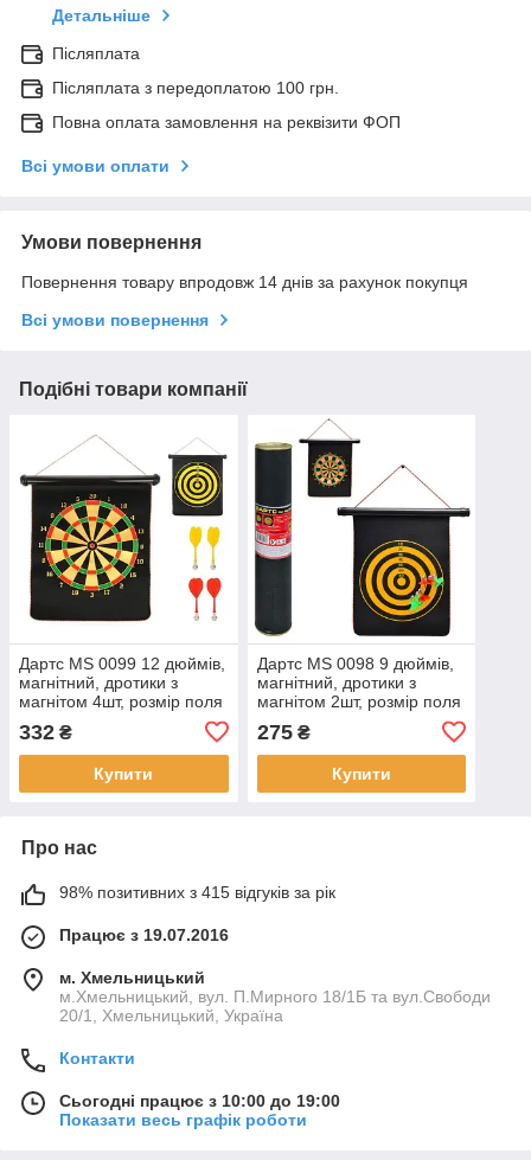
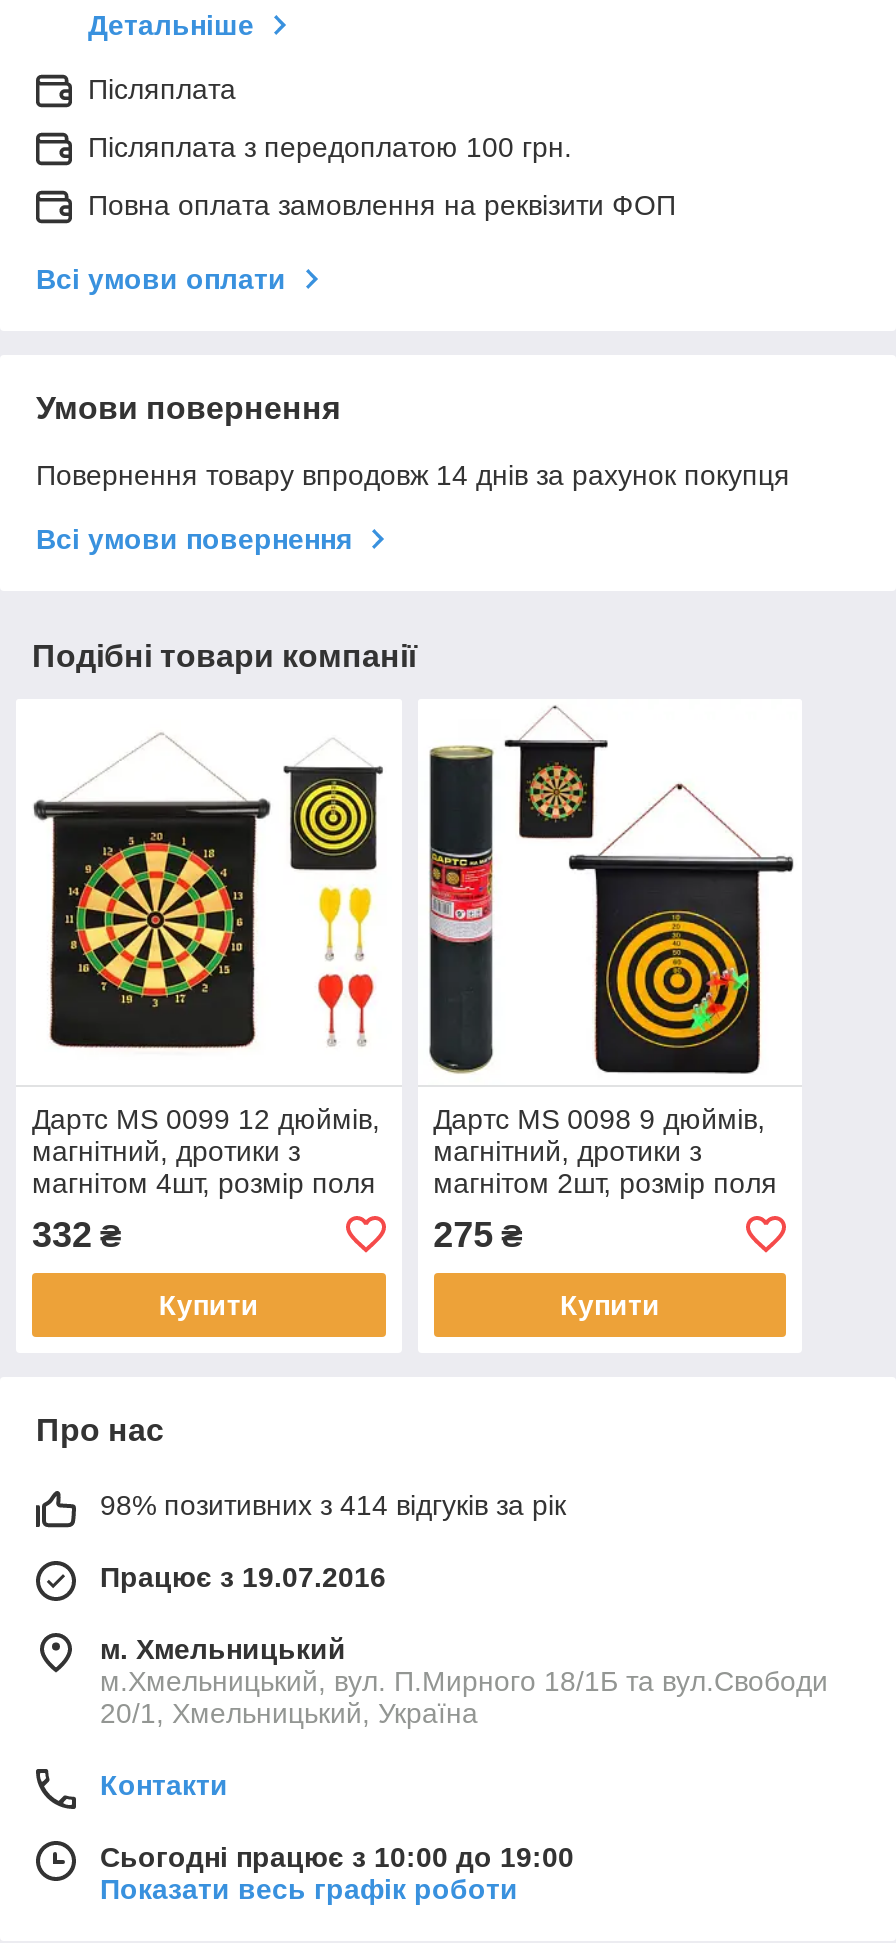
- 98% позитивних з 415 відгуків за рік
+ 98% позитивних з 414 відгуків за рік
